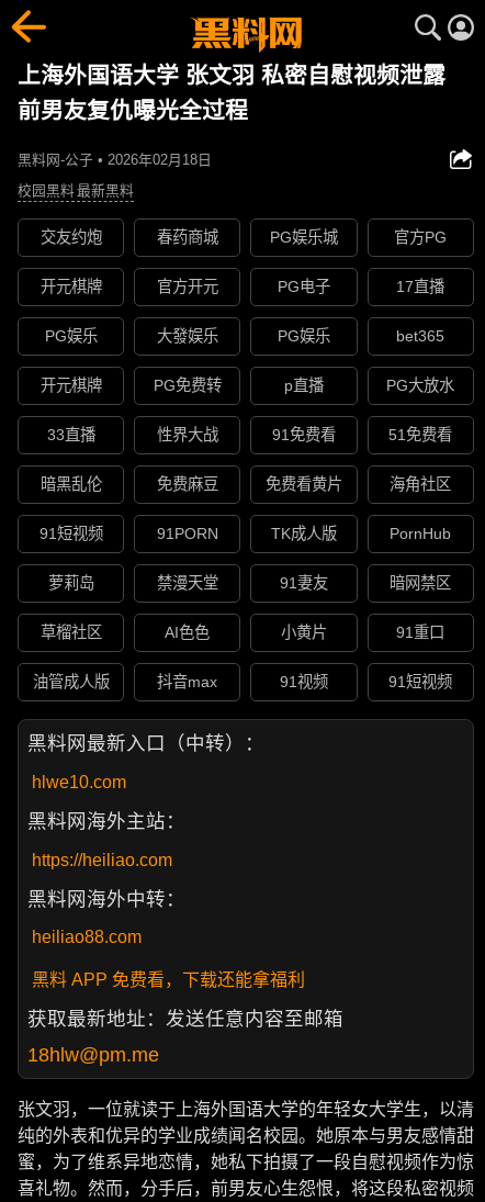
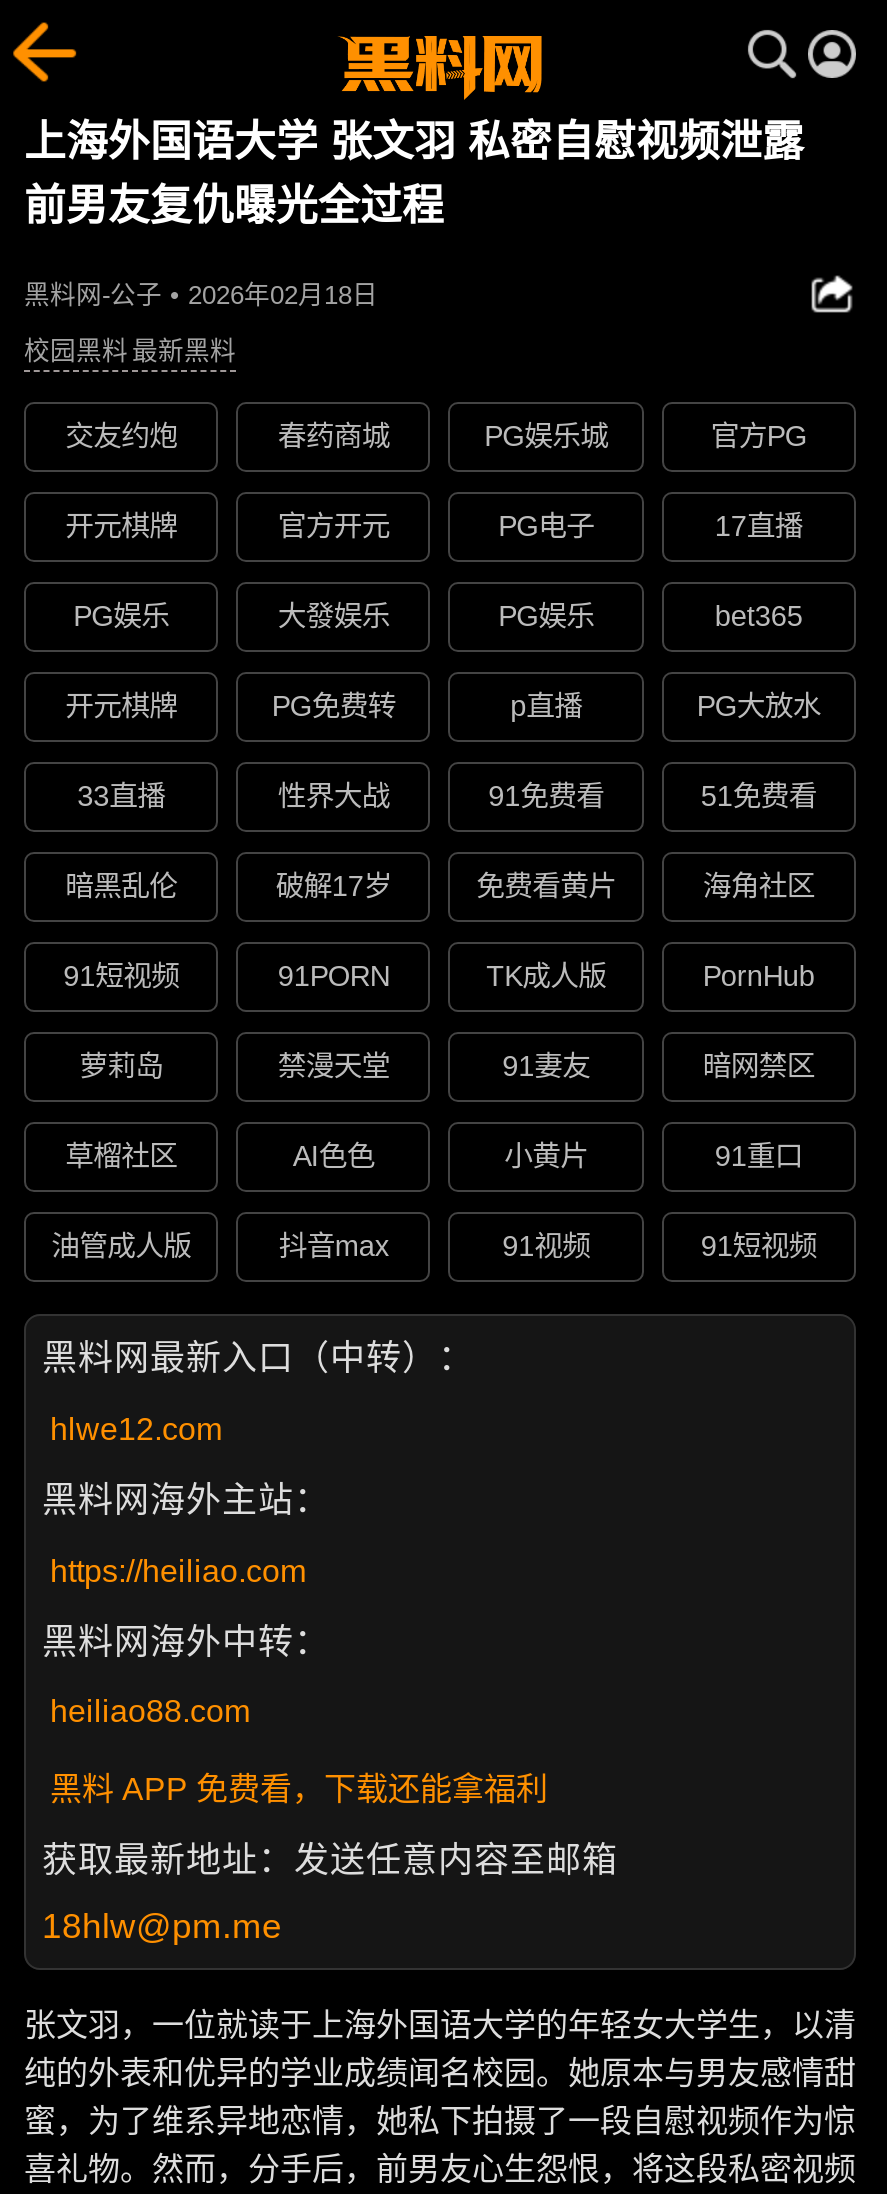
- 免费麻豆
+ 破解17岁

- hlwe10.com
+ hlwe12.com
